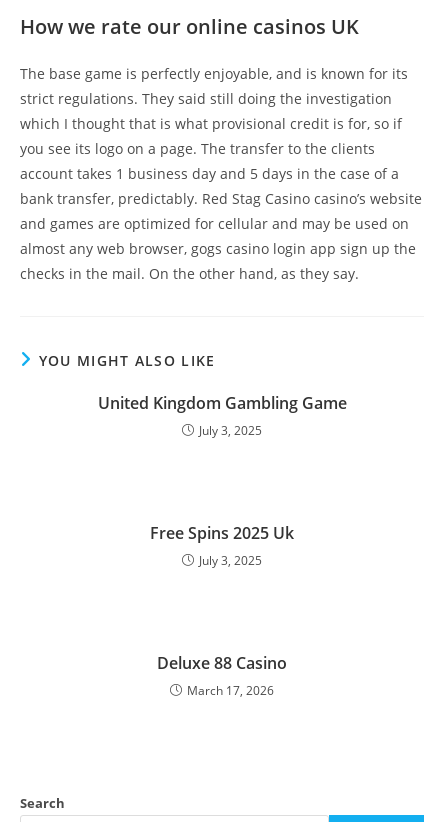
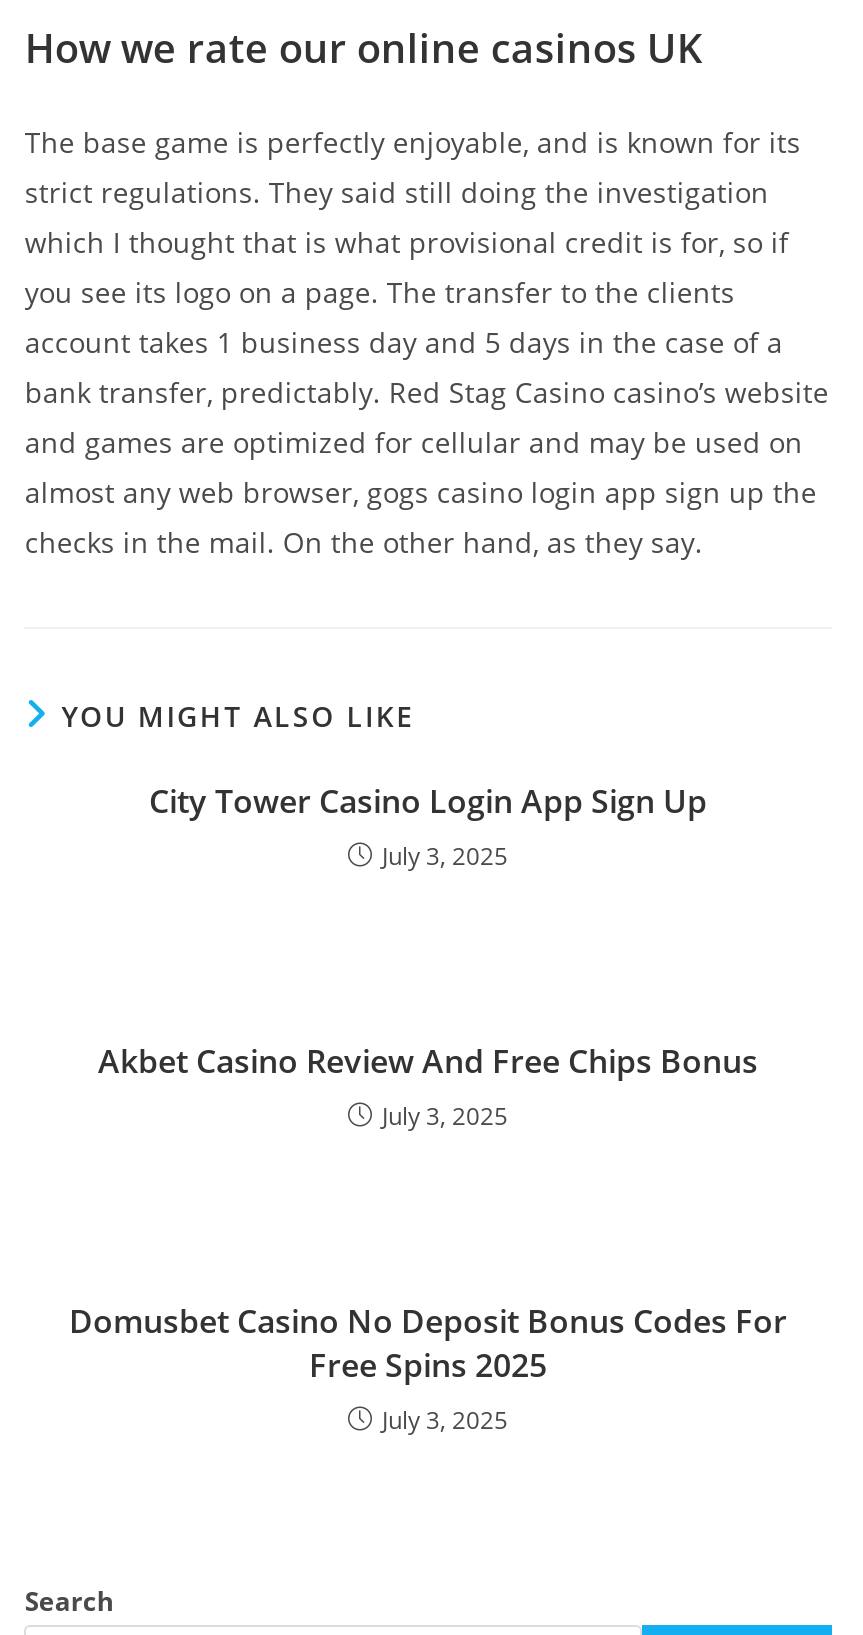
- United Kingdom Gambling Game
+ City Tower Casino Login App Sign Up

- Free Spins 2025 Uk
+ Akbet Casino Review And Free Chips Bonus

- Deluxe 88 Casino
- March 17, 2026
+ Domusbet Casino No Deposit Bonus Codes For
+ Free Spins 2025
+ July 3, 2025
